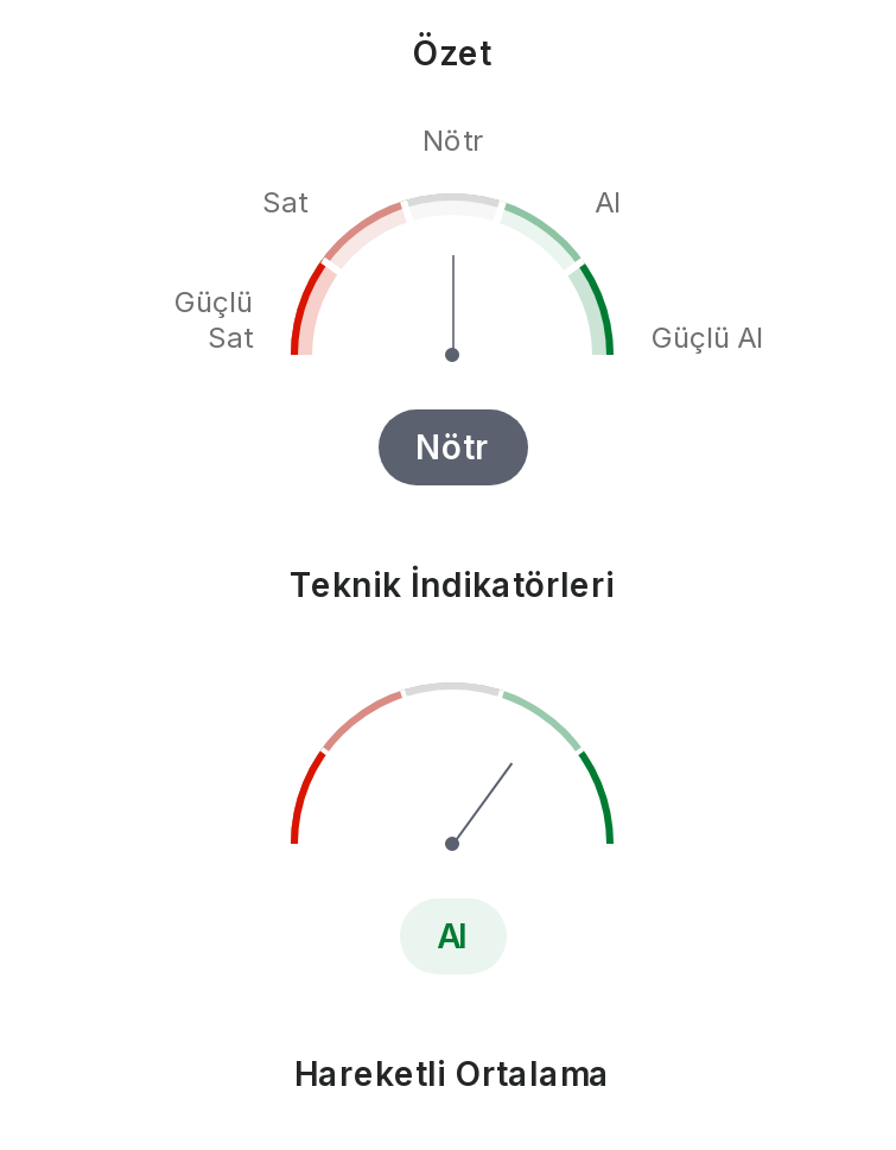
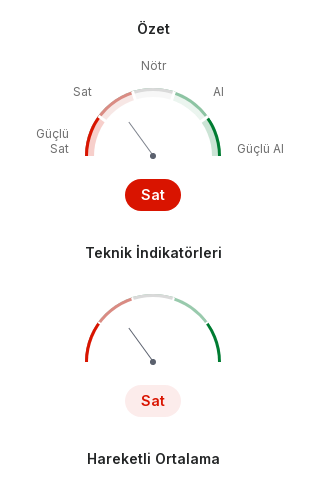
- Nötr
+ Sat

- Al
+ Sat
